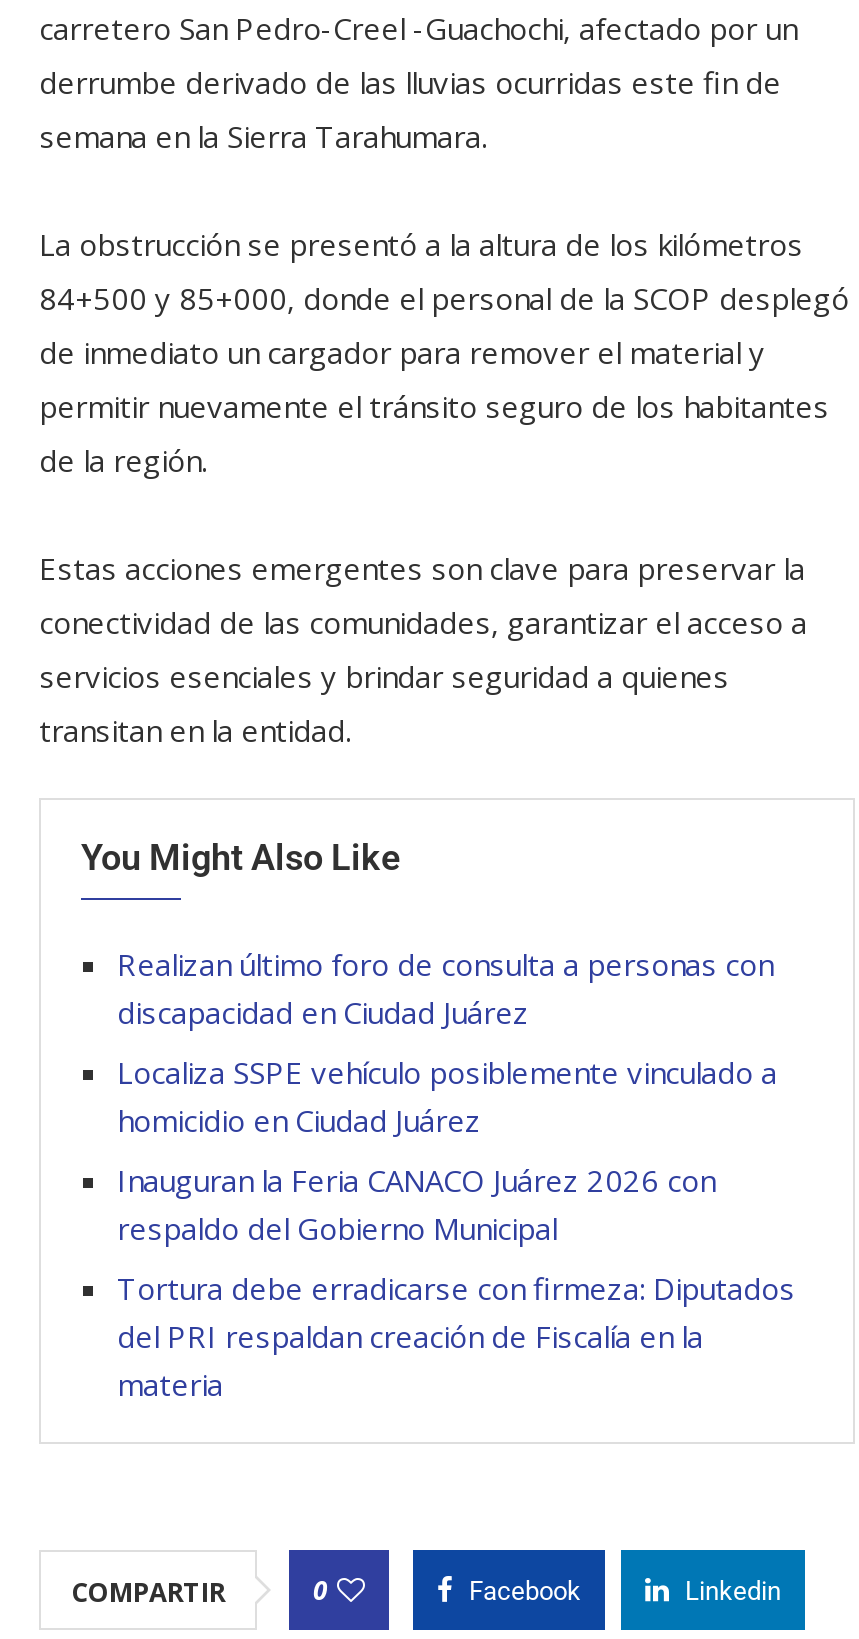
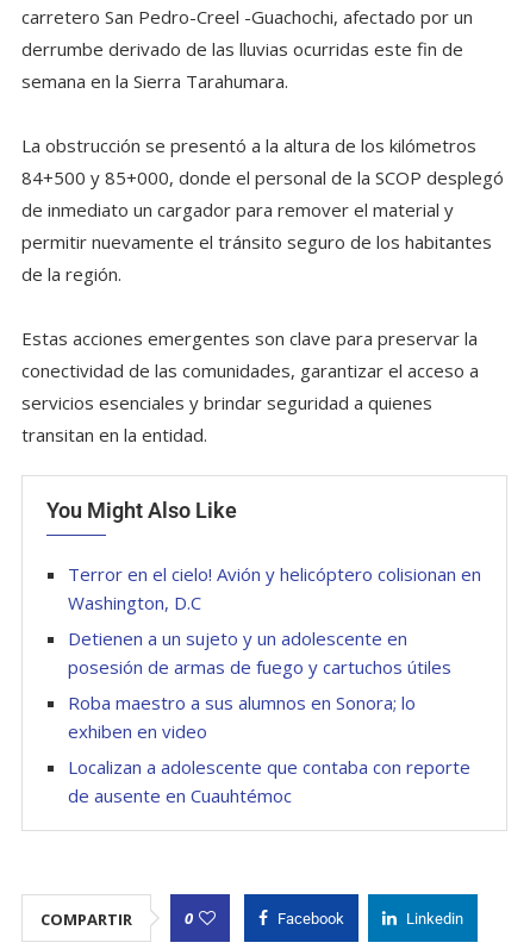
- Realizan último foro de consulta a personas con
- discapacidad en Ciudad Juárez
+ Terror en el cielo! Avión y helicóptero colisionan en
+ Washington, D.C

- Localiza SSPE vehículo posiblemente vinculado a
- homicidio en Ciudad Juárez
+ Detienen a un sujeto y un adolescente en
+ posesión de armas de fuego y cartuchos útiles

- Inauguran la Feria CANACO Juárez 2026 con
- respaldo del Gobierno Municipal
+ Roba maestro a sus alumnos en Sonora; lo
+ exhiben en video

- Tortura debe erradicarse con firmeza: Diputados
- del PRI respaldan creación de Fiscalía en la
- materia
+ Localizan a adolescente que contaba con reporte
+ de ausente en Cuauhtémoc
